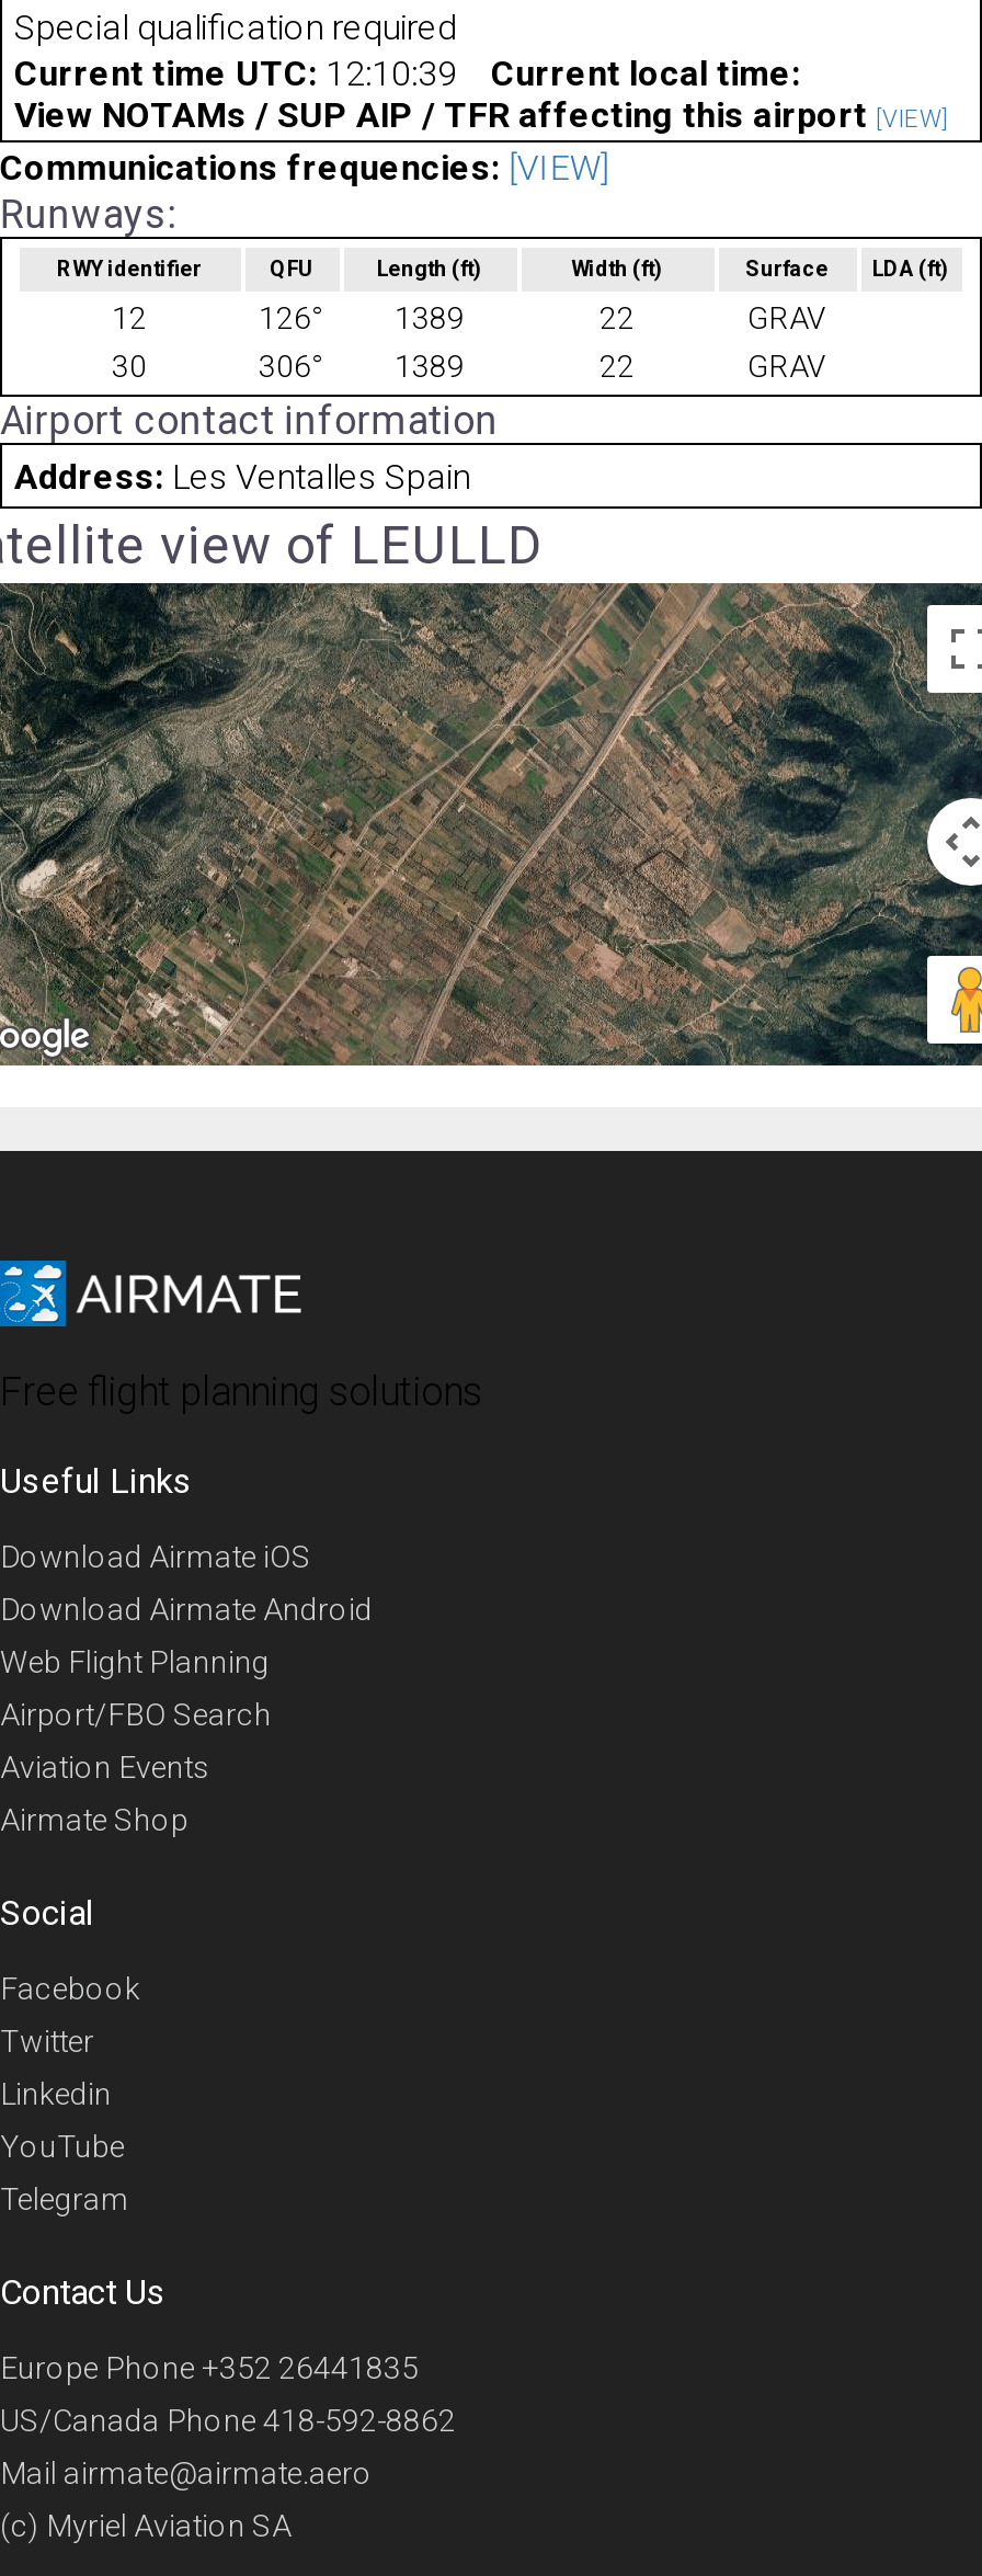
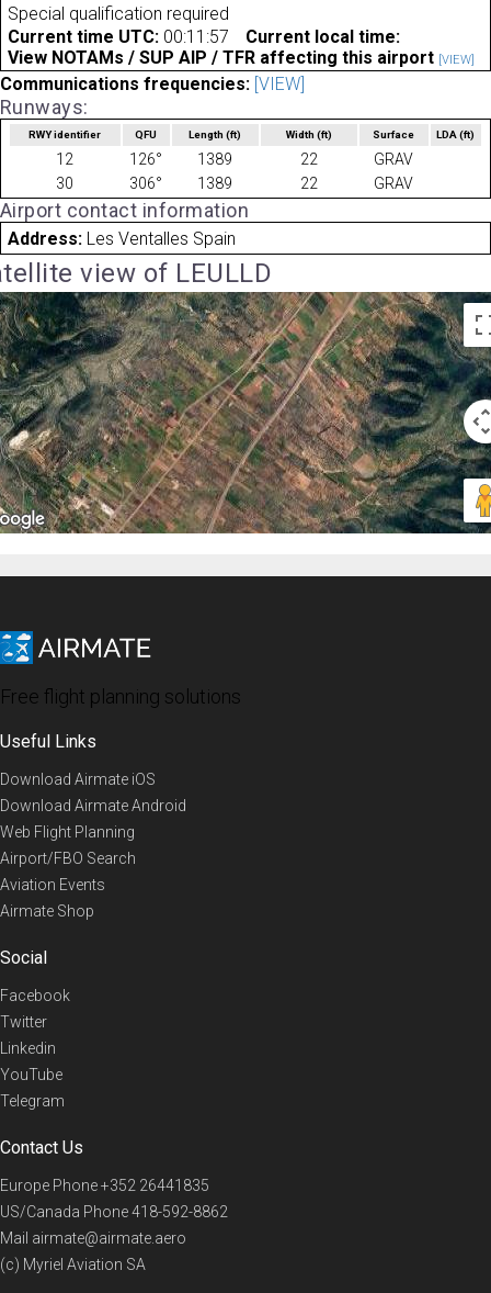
- Current time UTC: 12:10:39
+ Current time UTC: 00:11:57
